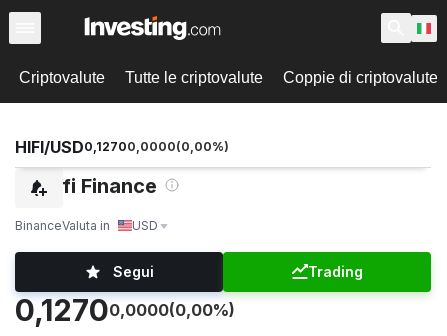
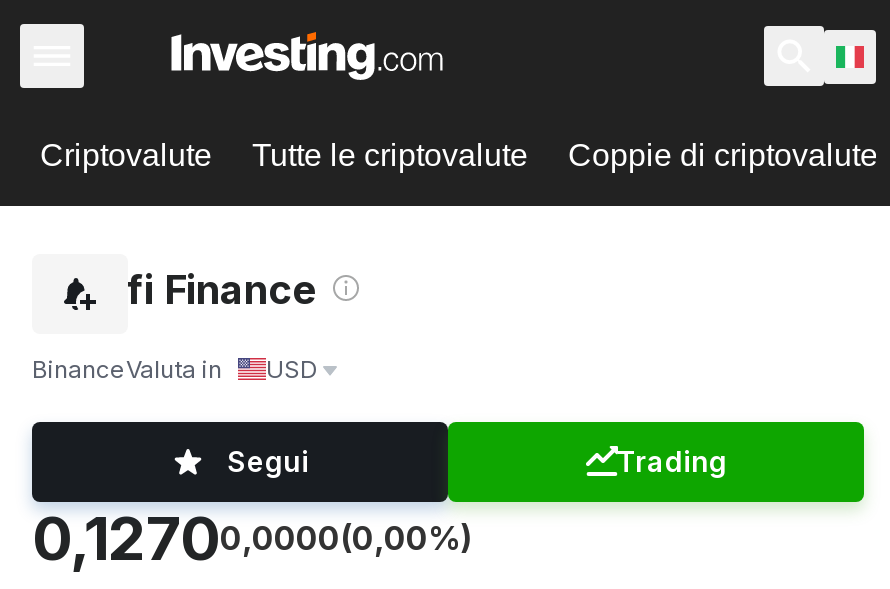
- HIFI/USD0,12700,0000(0,00%)
